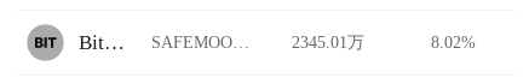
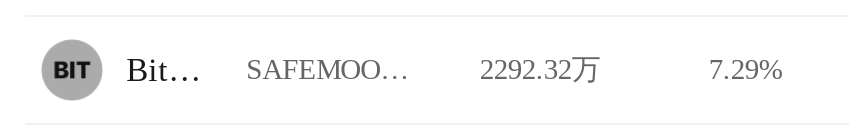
- 2345.01万
- 8.02%
+ 2292.32万
+ 7.29%
